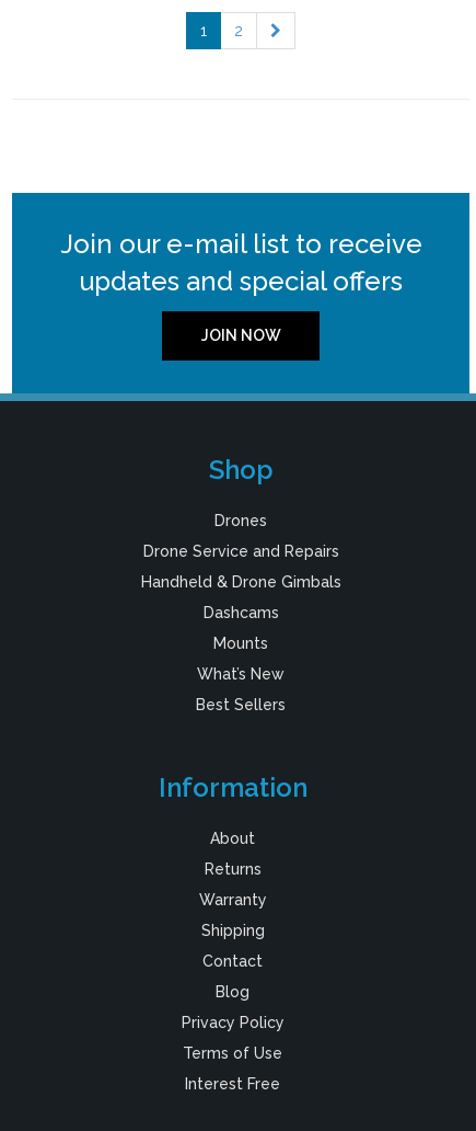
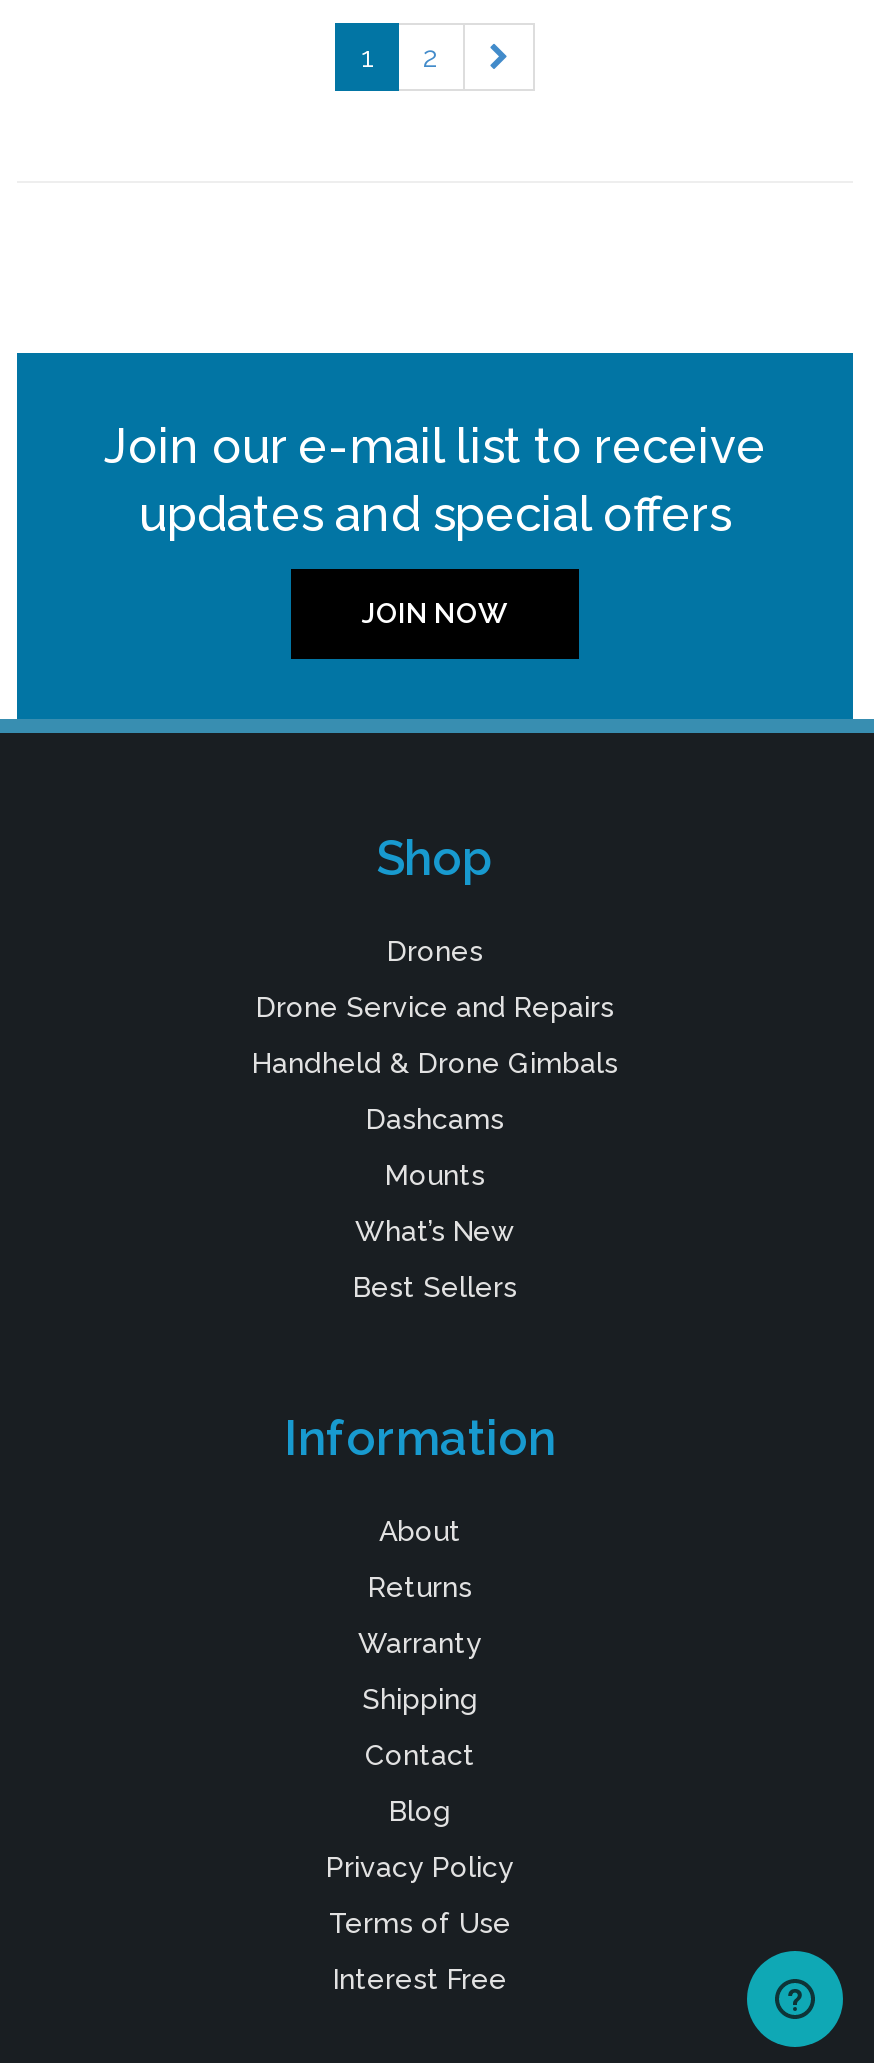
+ [image]
